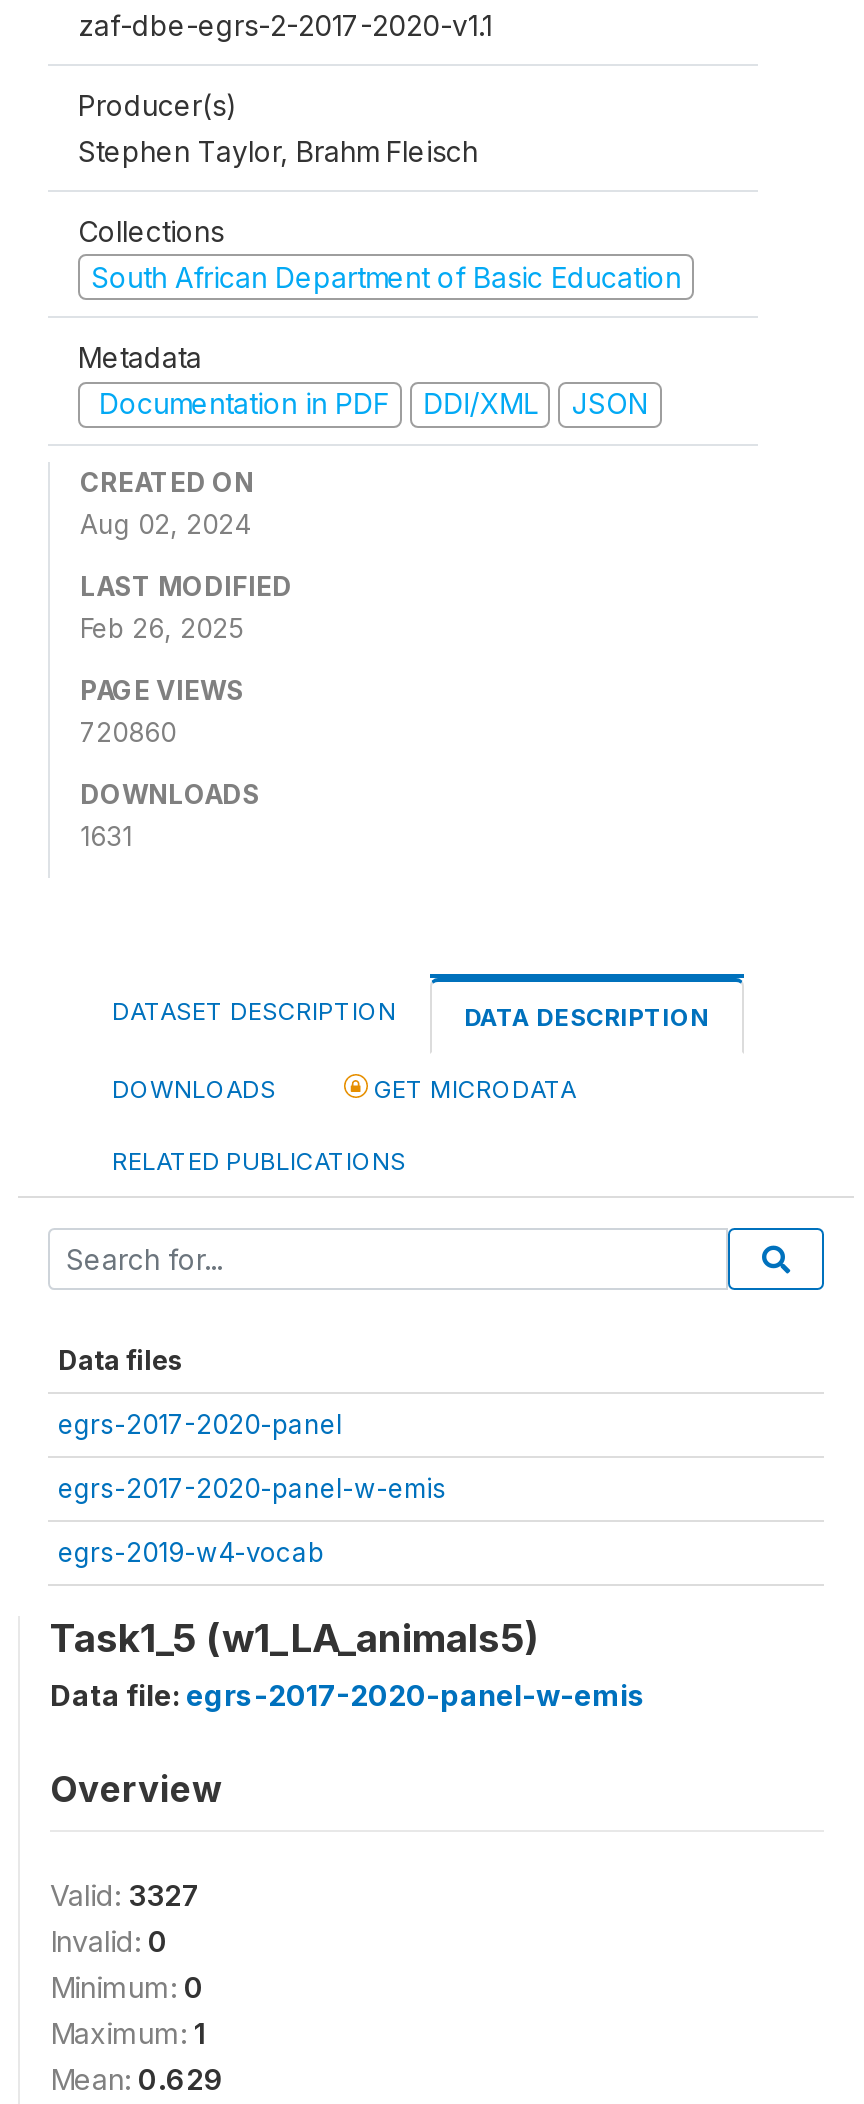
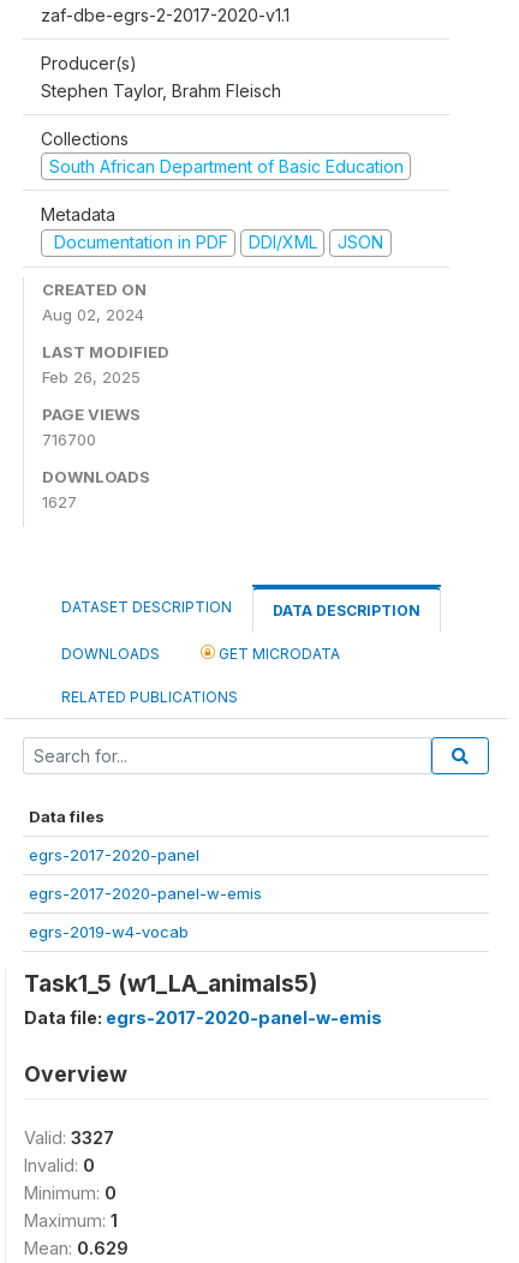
- 720860
+ 716700

- 1631
+ 1627
